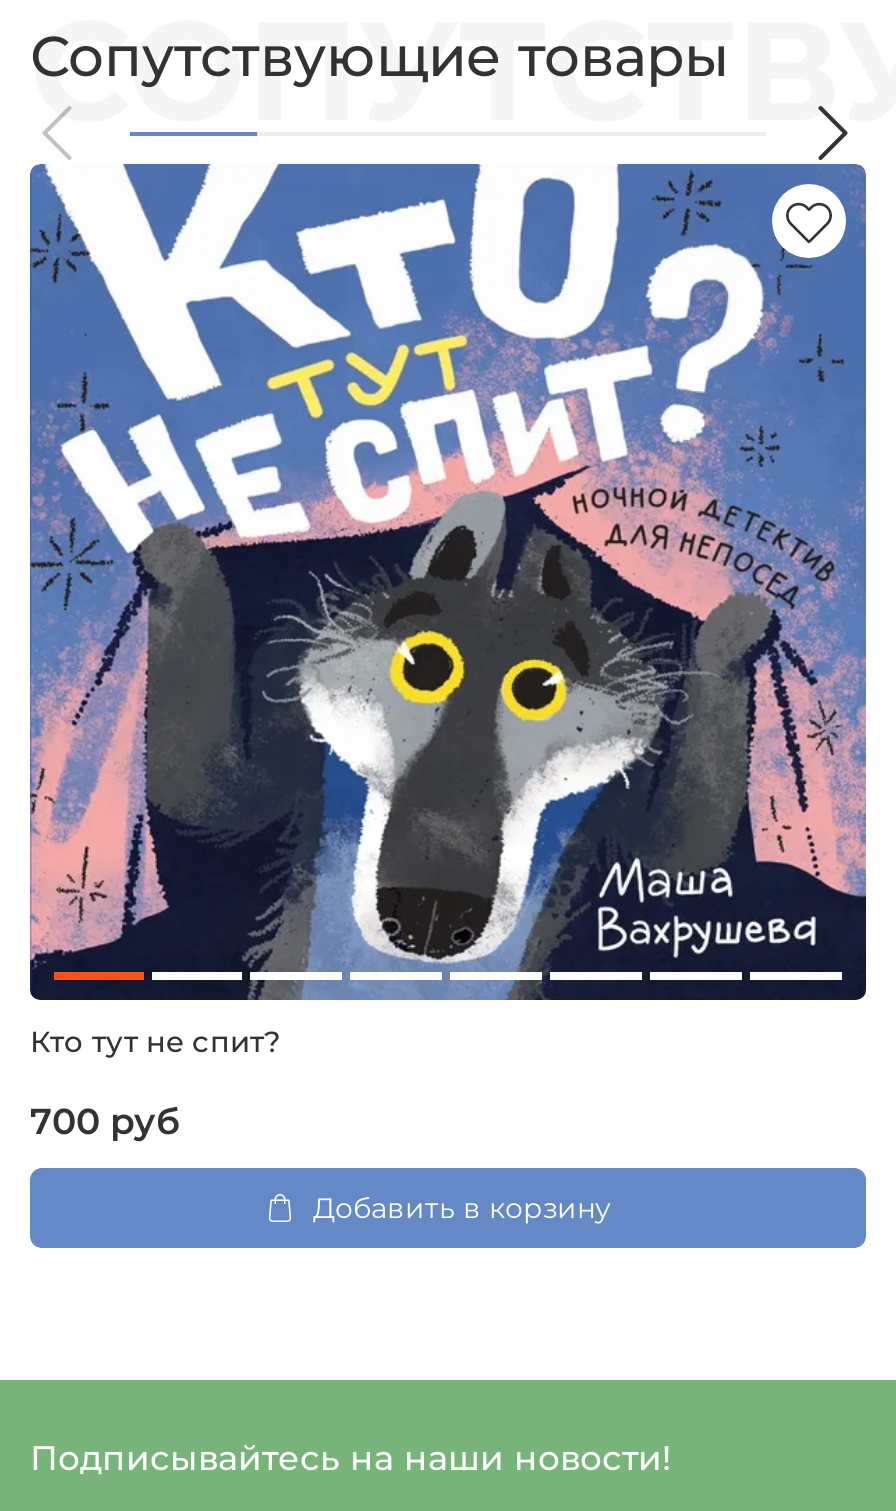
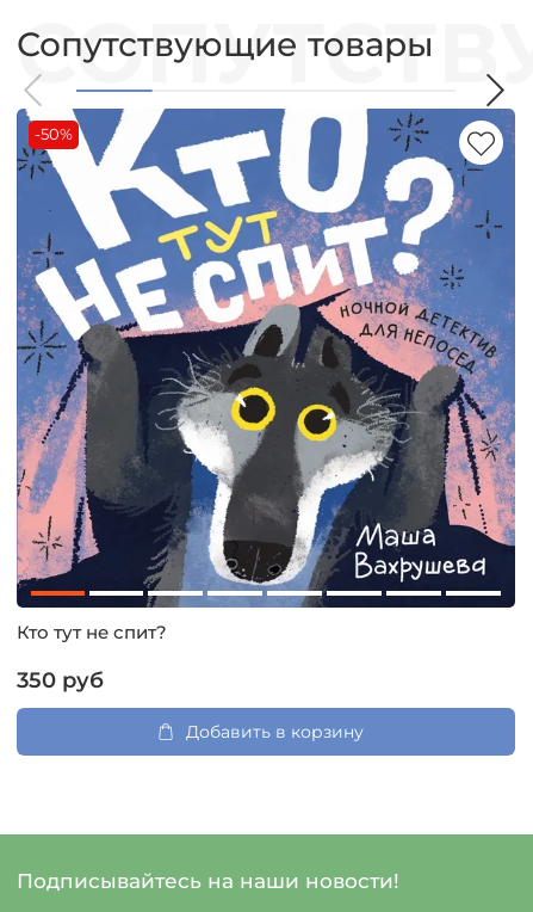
+ -50%

- 700 руб
+ 350 руб
